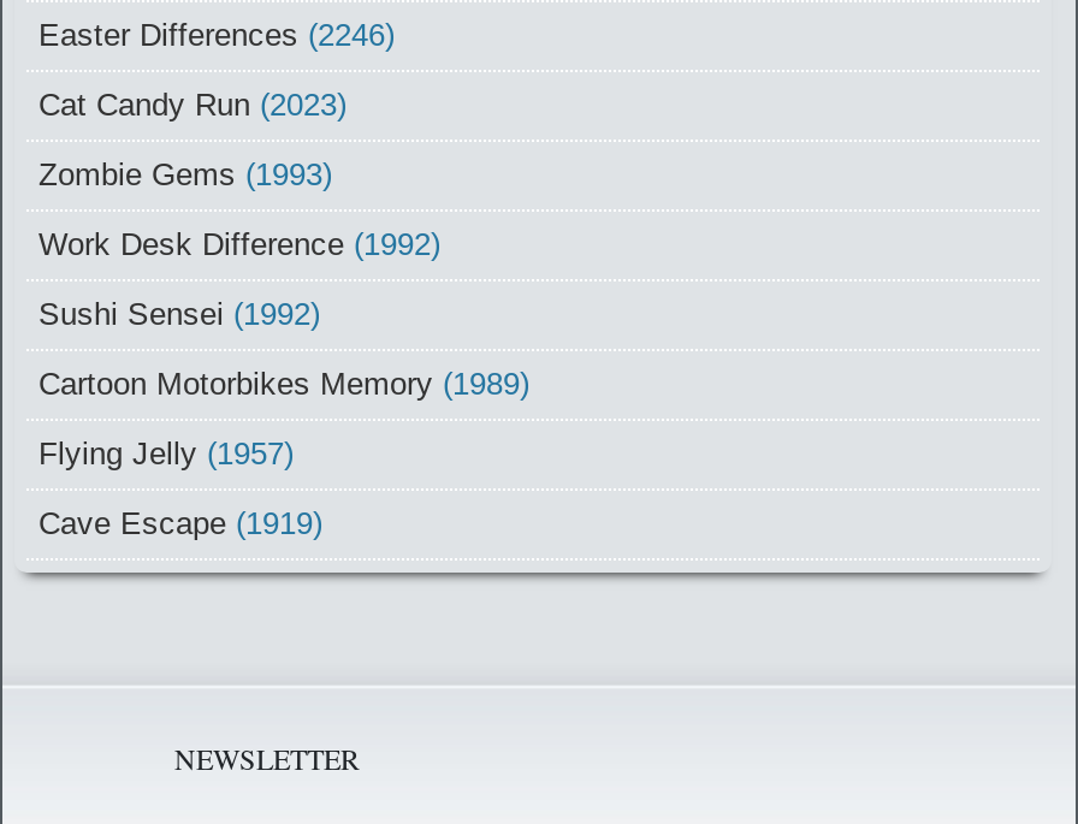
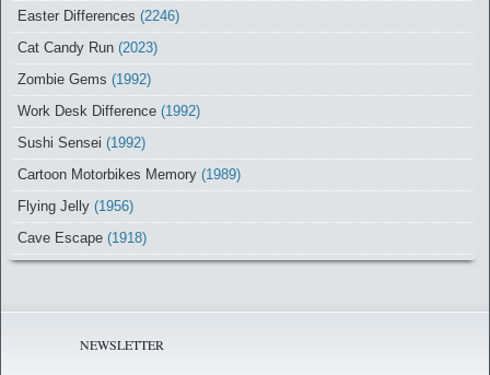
- Zombie Gems (1993)
+ Zombie Gems (1992)

- Flying Jelly (1957)
+ Flying Jelly (1956)

- Cave Escape (1919)
+ Cave Escape (1918)
